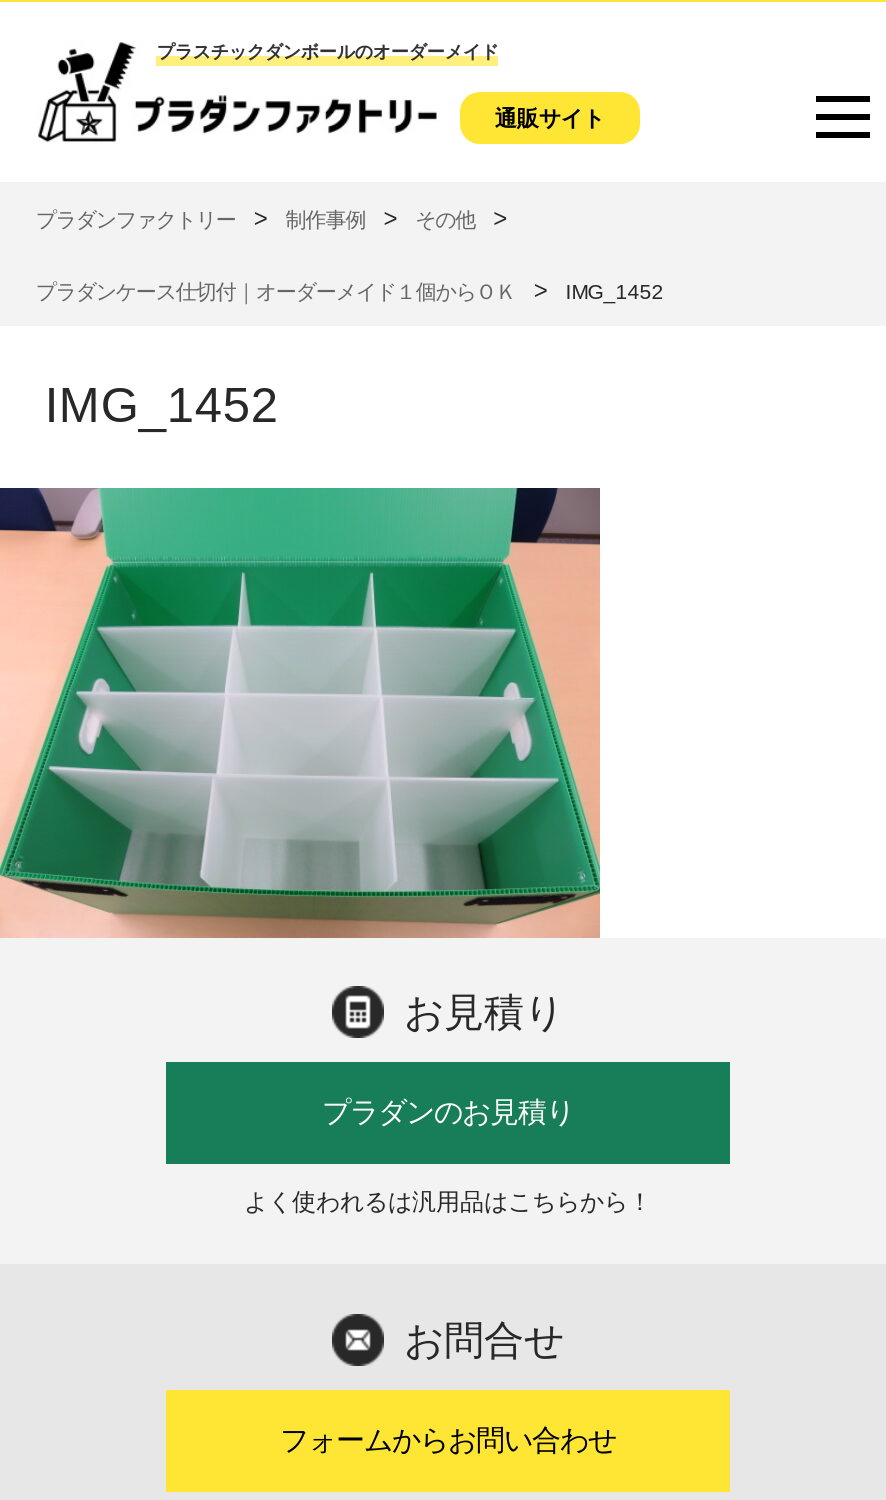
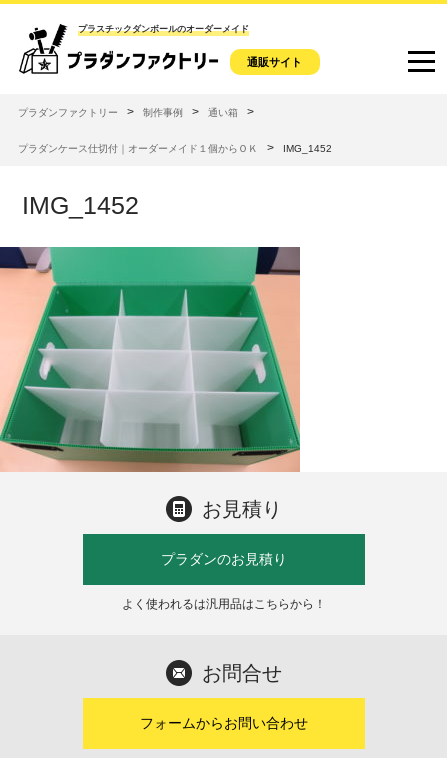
- その他
+ 通い箱
